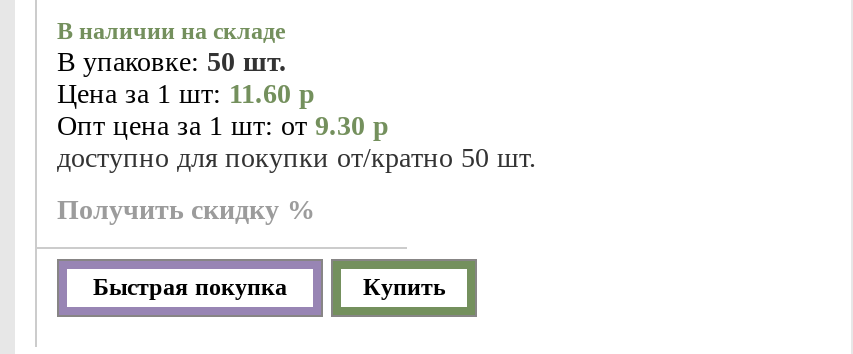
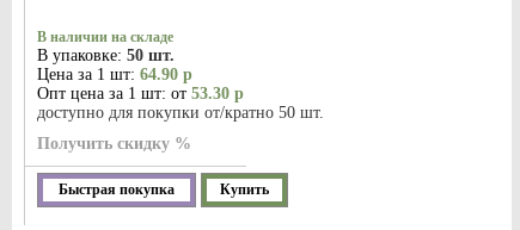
- Цена за 1 шт: 11.60 р
+ Цена за 1 шт: 64.90 р

- Опт цена за 1 шт: от 9.30 р
+ Опт цена за 1 шт: от 53.30 р
